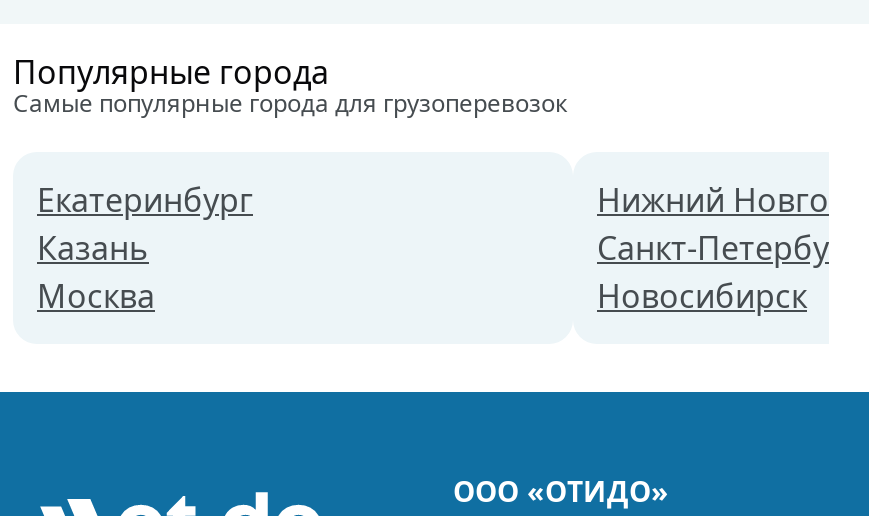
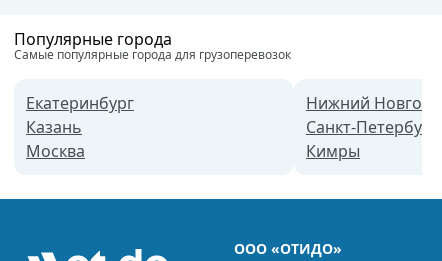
- Новосибирск
+ Кимры
